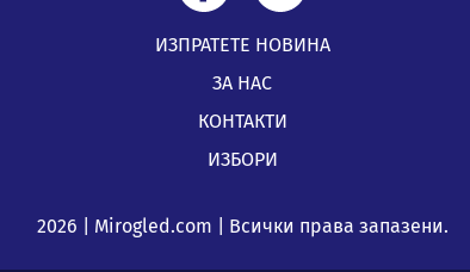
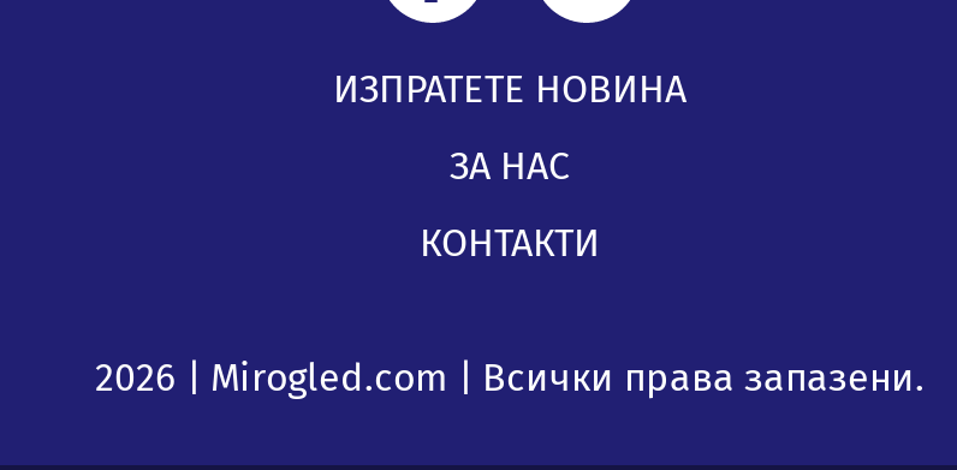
- ИЗБОРИ
